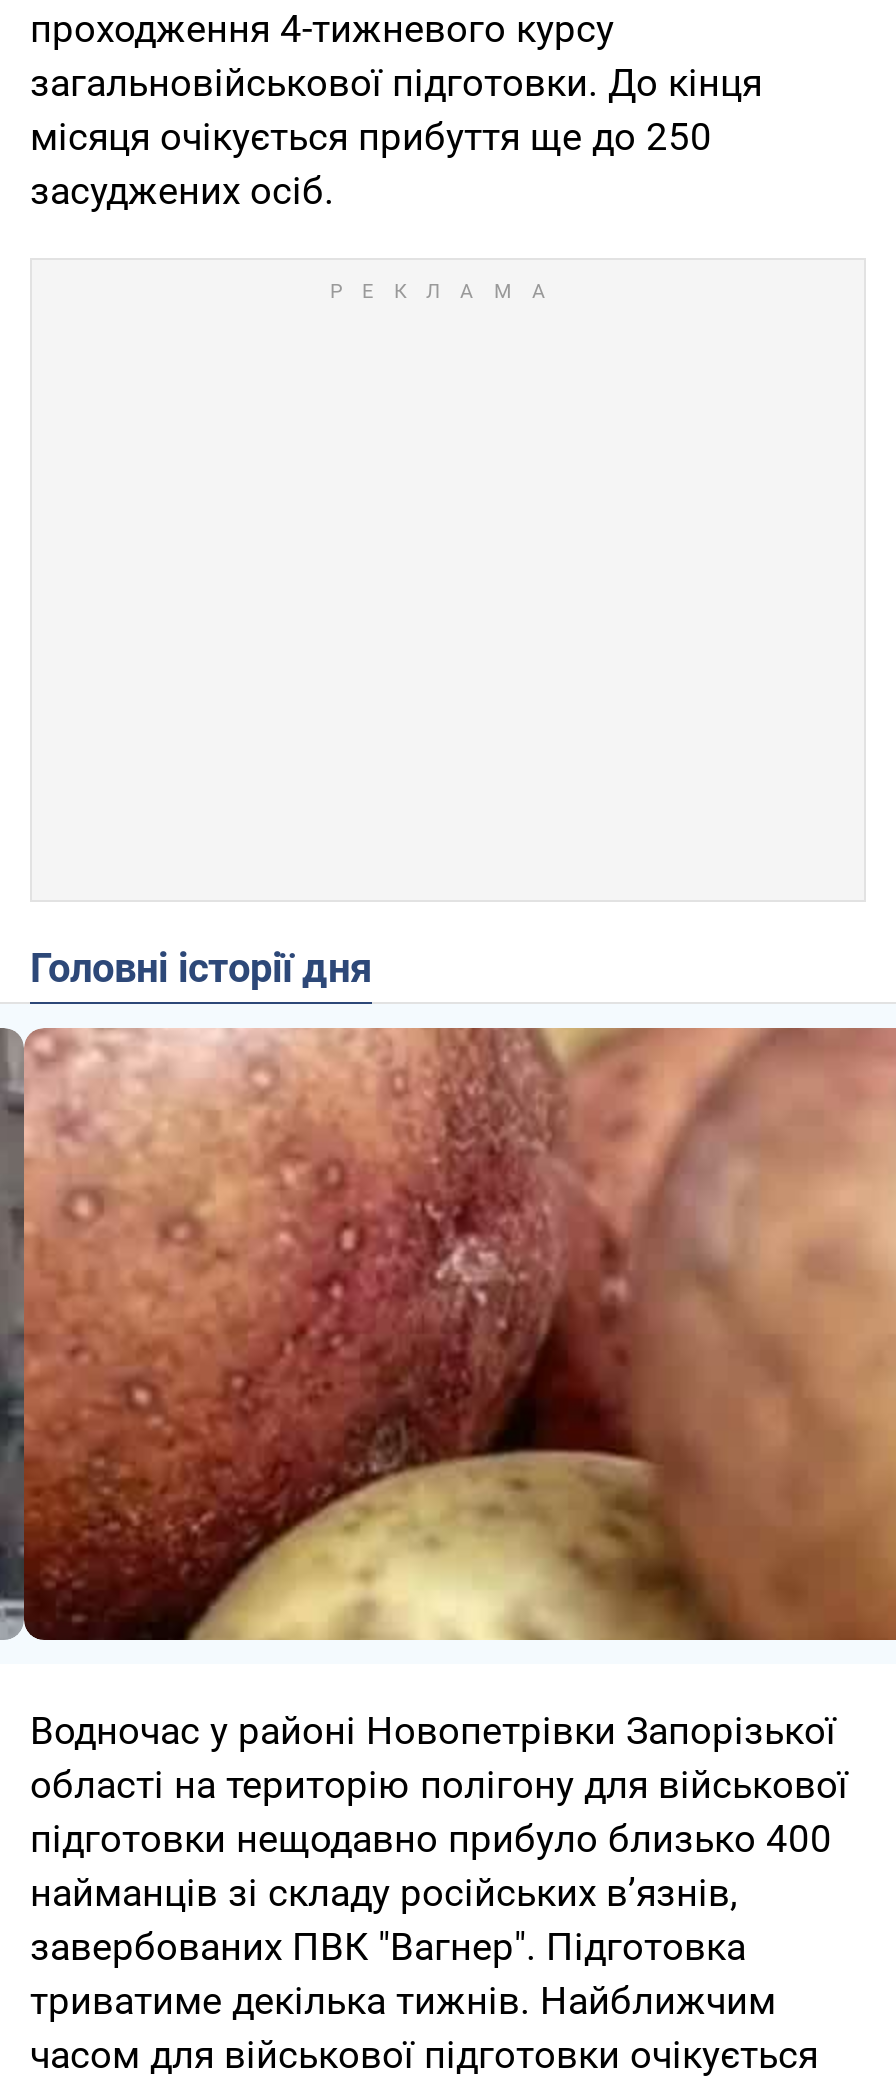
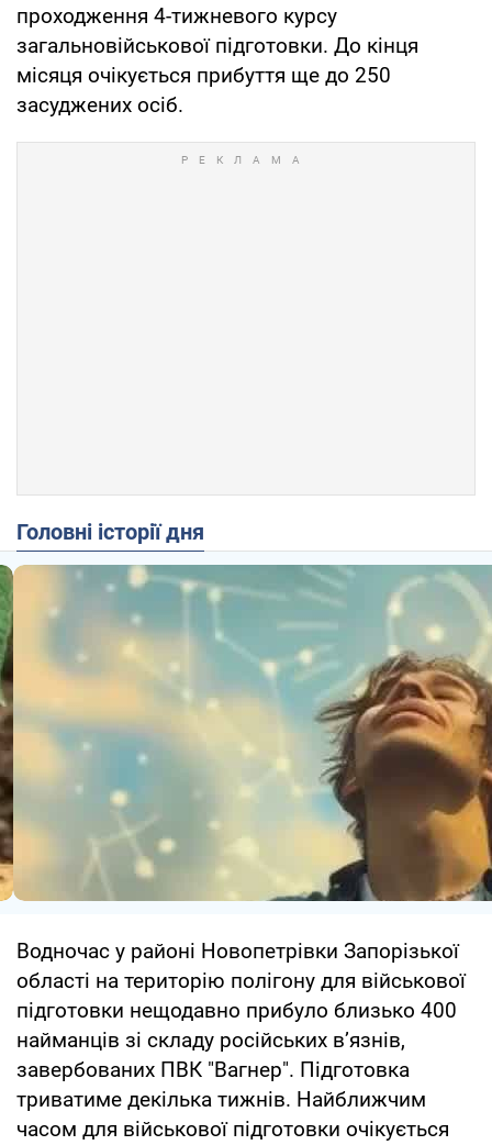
- [image]
+ [image]
